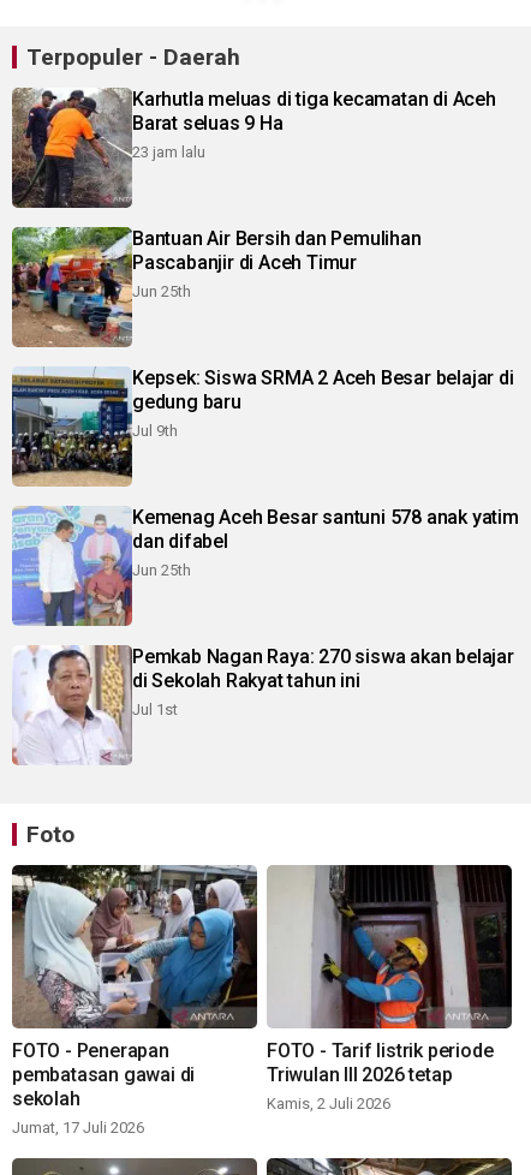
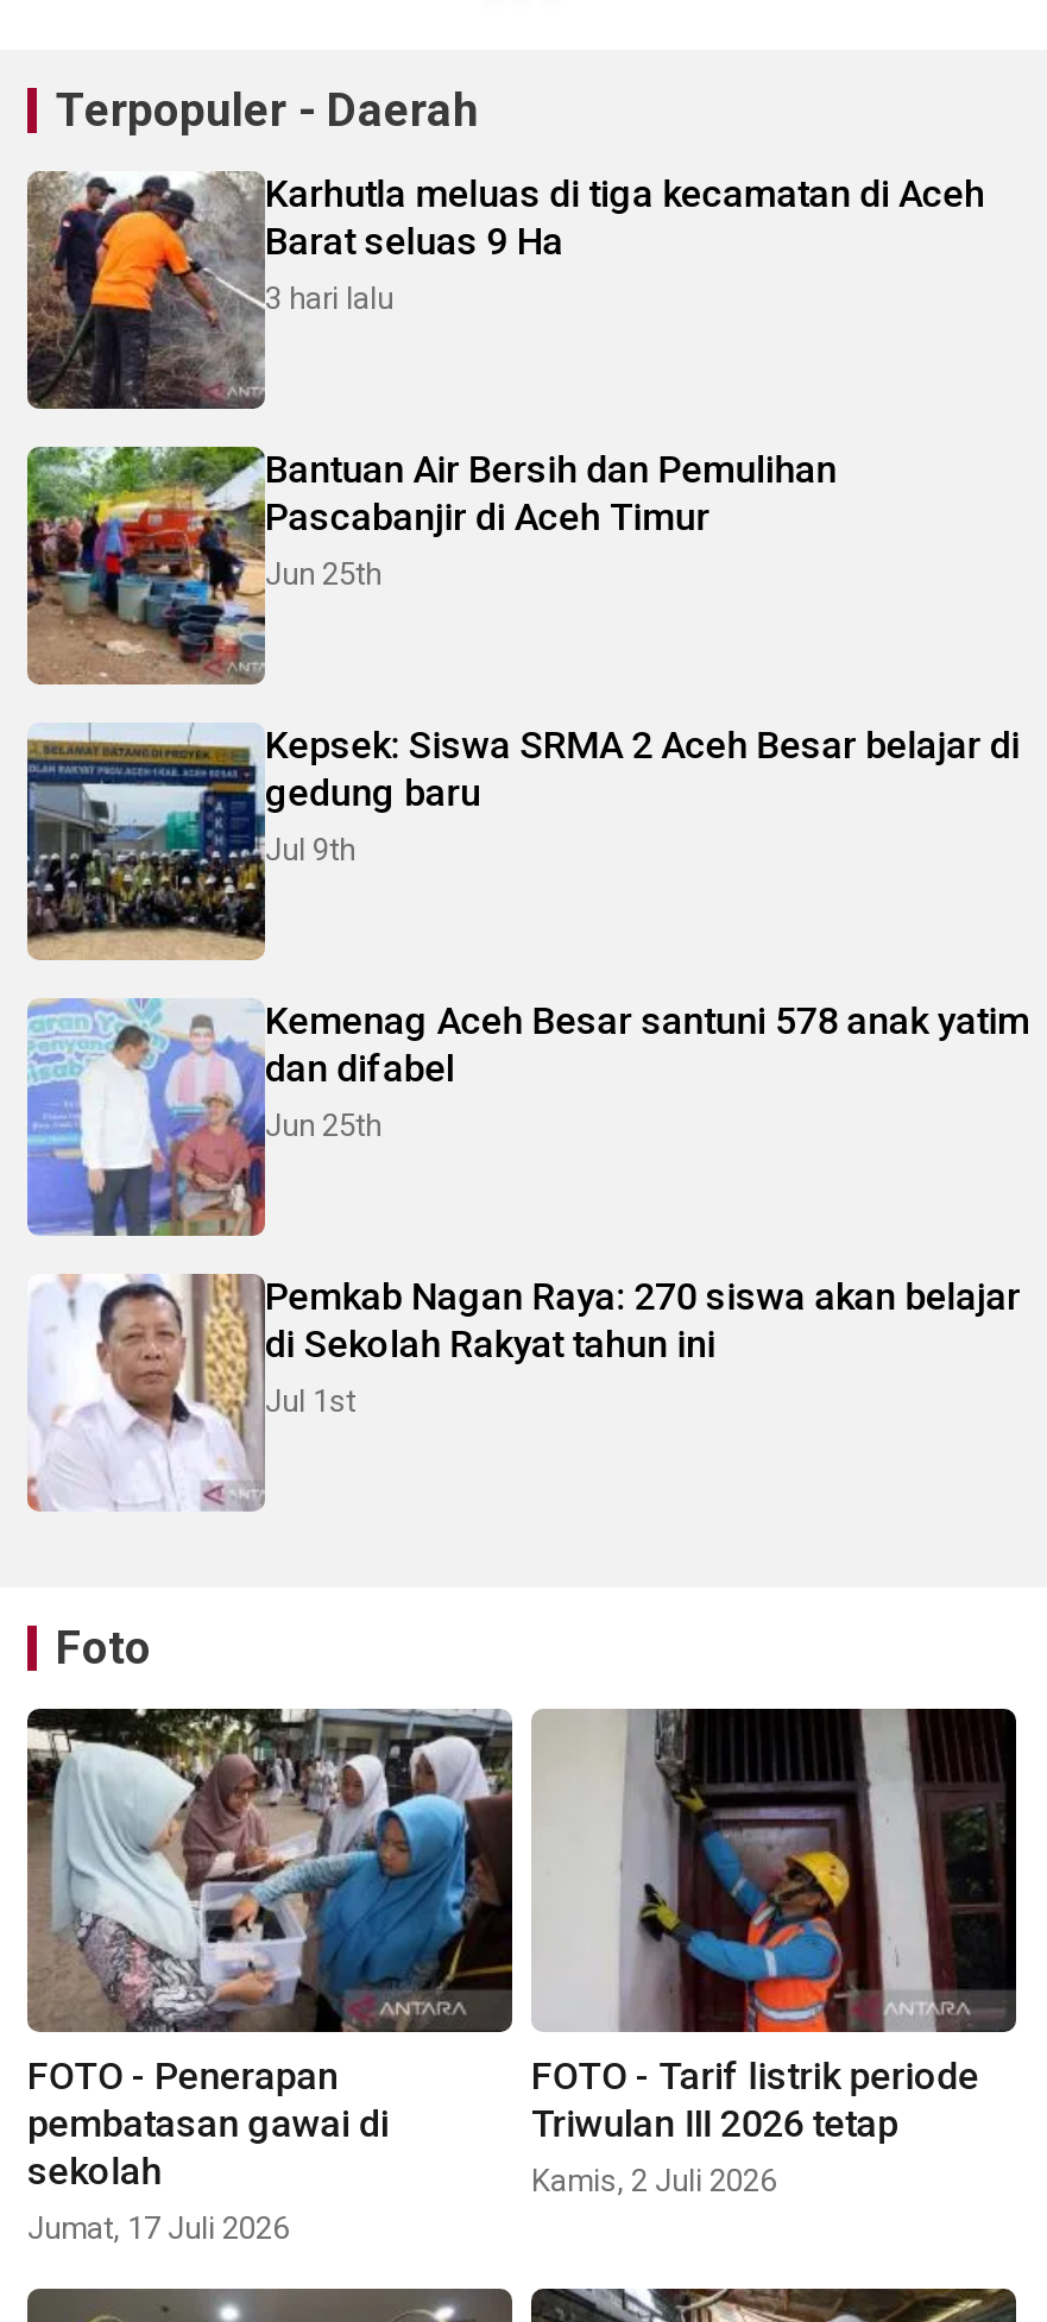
- 23 jam lalu
+ 3 hari lalu
